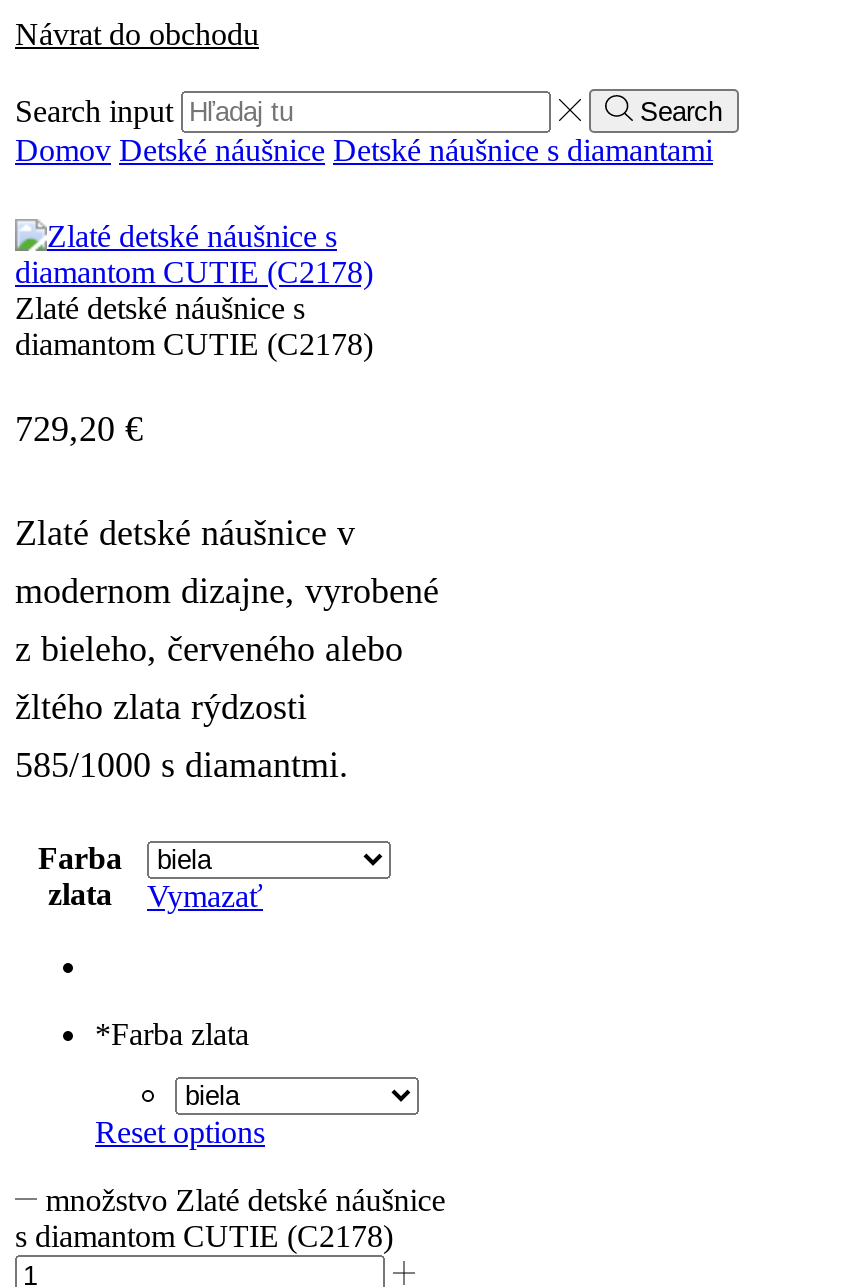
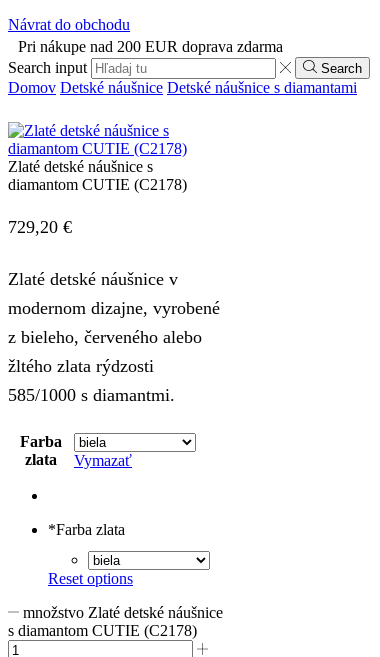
+ Pri nákupe nad 200 EUR doprava zdarma
